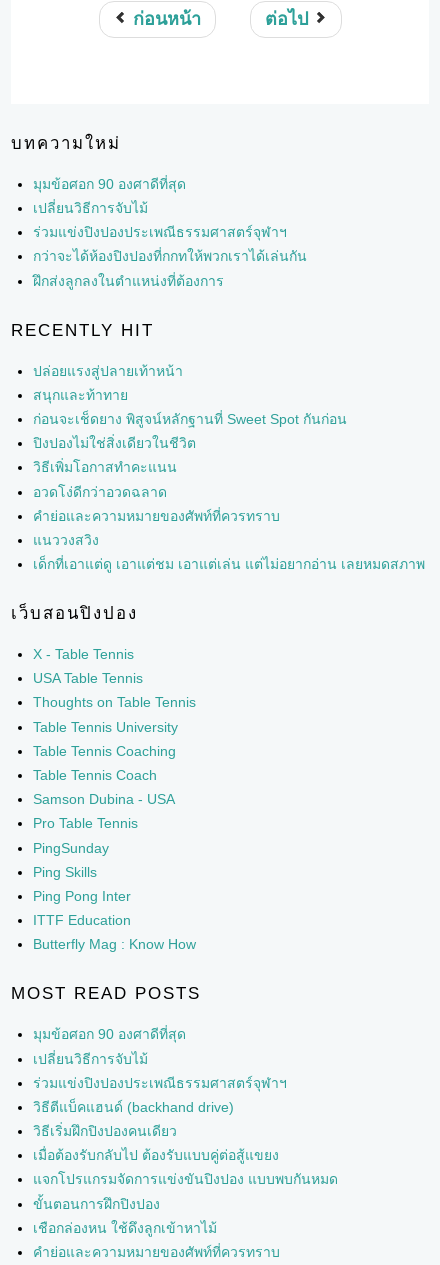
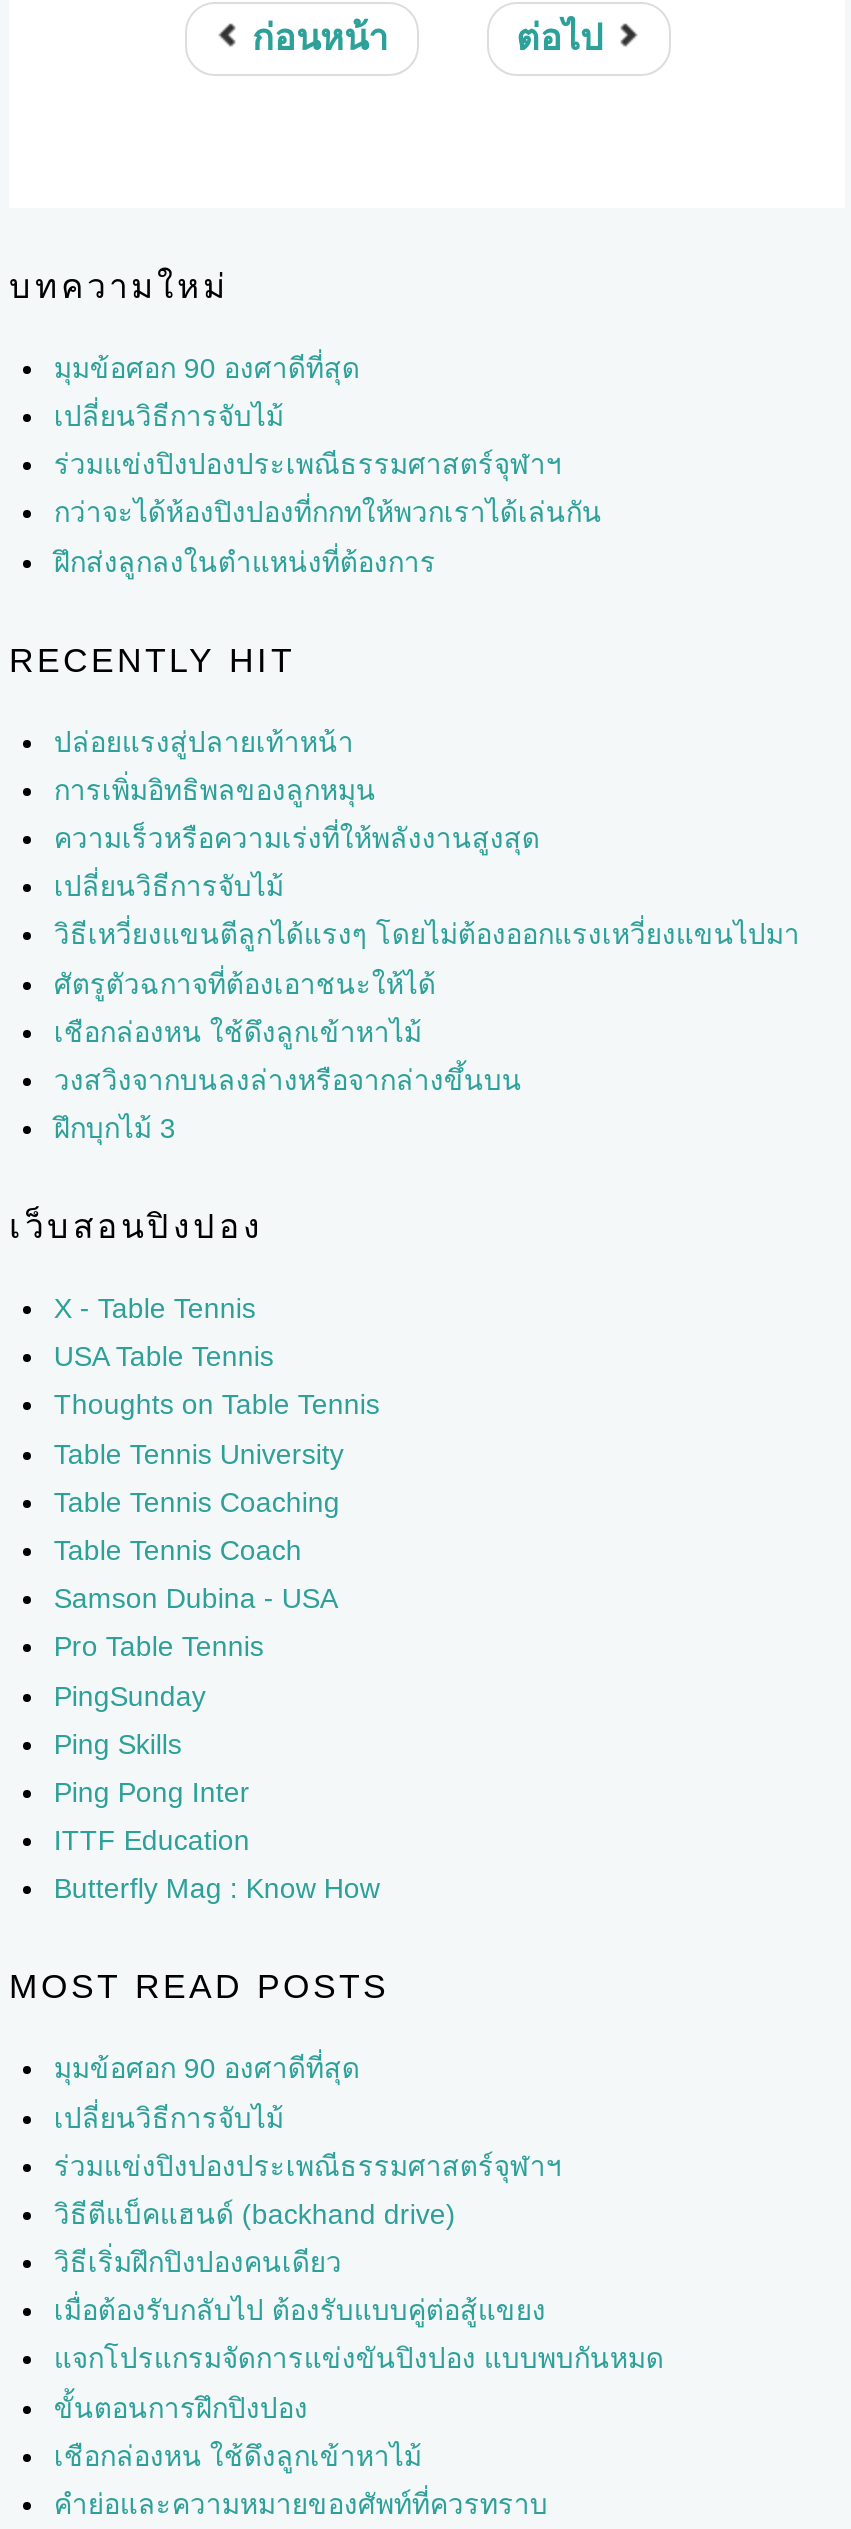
- สนุกและท้าทาย
+ การเพิ่มอิทธิพลของลูกหมุน

- ก่อนจะเช็ดยาง พิสูจน์หลักฐานที่ Sweet Spot กันก่อน
+ ความเร็วหรือความเร่งที่ให้พลังงานสูงสุด

- ปิงปองไม่ใช่สิ่งเดียวในชีวิต
+ เปลี่ยนวิธีการจับไม้

- วิธีเพิ่มโอกาสทำคะแนน
+ วิธีเหวี่ยงแขนตีลูกได้แรงๆ โดยไม่ต้องออกแรงเหวี่ยงแขนไปมา

- อวดโง่ดีกว่าอวดฉลาด
+ ศัตรูตัวฉกาจที่ต้องเอาชนะให้ได้

- คำย่อและความหมายของศัพท์ที่ควรทราบ
+ เชือกล่องหน ใช้ดึงลูกเข้าหาไม้

- แนววงสวิง
+ วงสวิงจากบนลงล่างหรือจากล่างขึ้นบน

- เด็กที่เอาแต่ดู เอาแต่ชม เอาแต่เล่น แต่ไม่อยากอ่าน เลยหมดสภาพ
+ ฝึกบุกไม้ 3
